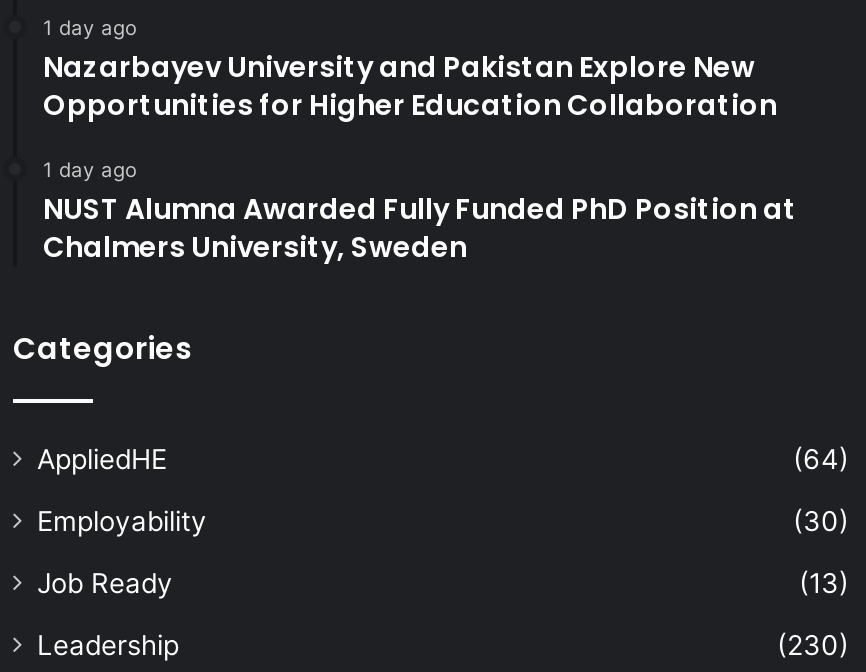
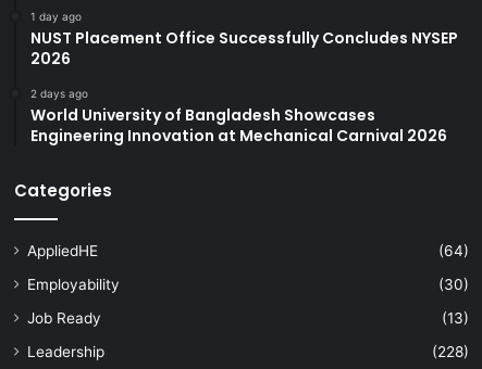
- Nazarbayev University and Pakistan Explore New
- Opportunities for Higher Education Collaboration
+ NUST Placement Office Successfully Concludes NYSEP
+ 2026

- 1 day ago
- NUST Alumna Awarded Fully Funded PhD Position at
- Chalmers University, Sweden
+ 2 days ago
+ World University of Bangladesh Showcases
+ Engineering Innovation at Mechanical Carnival 2026

- (230)
+ (228)
